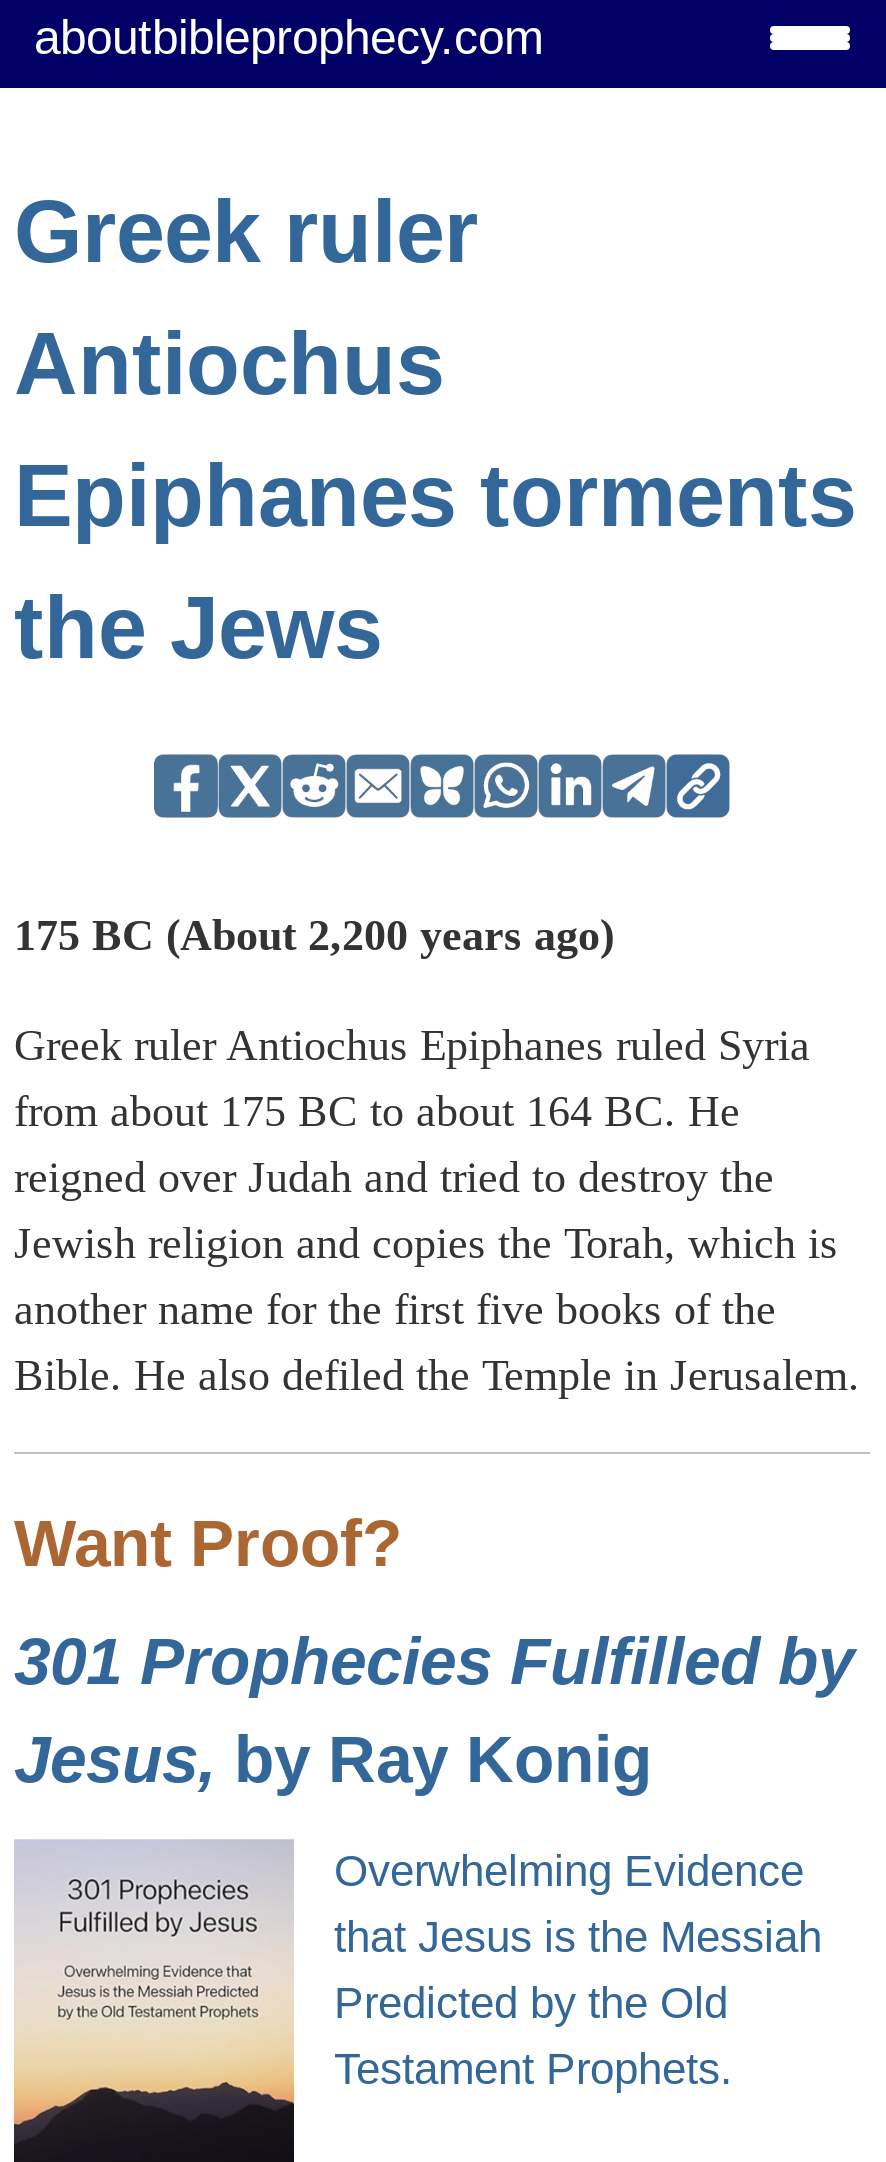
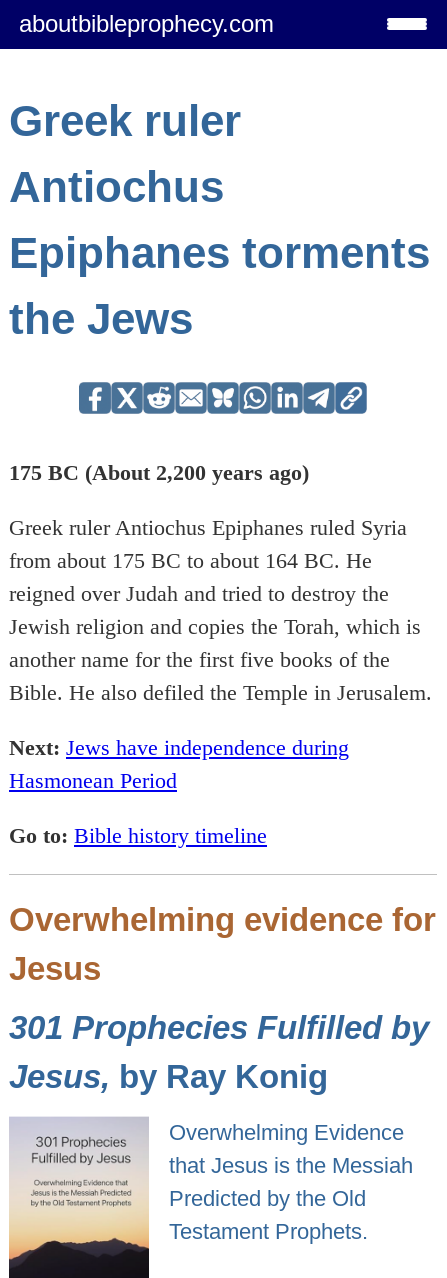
- Want Proof?
+ Next: Jews have independence during
+ Hasmonean Period
+ Go to: Bible history timeline
+ Overwhelming evidence for
+ Jesus
